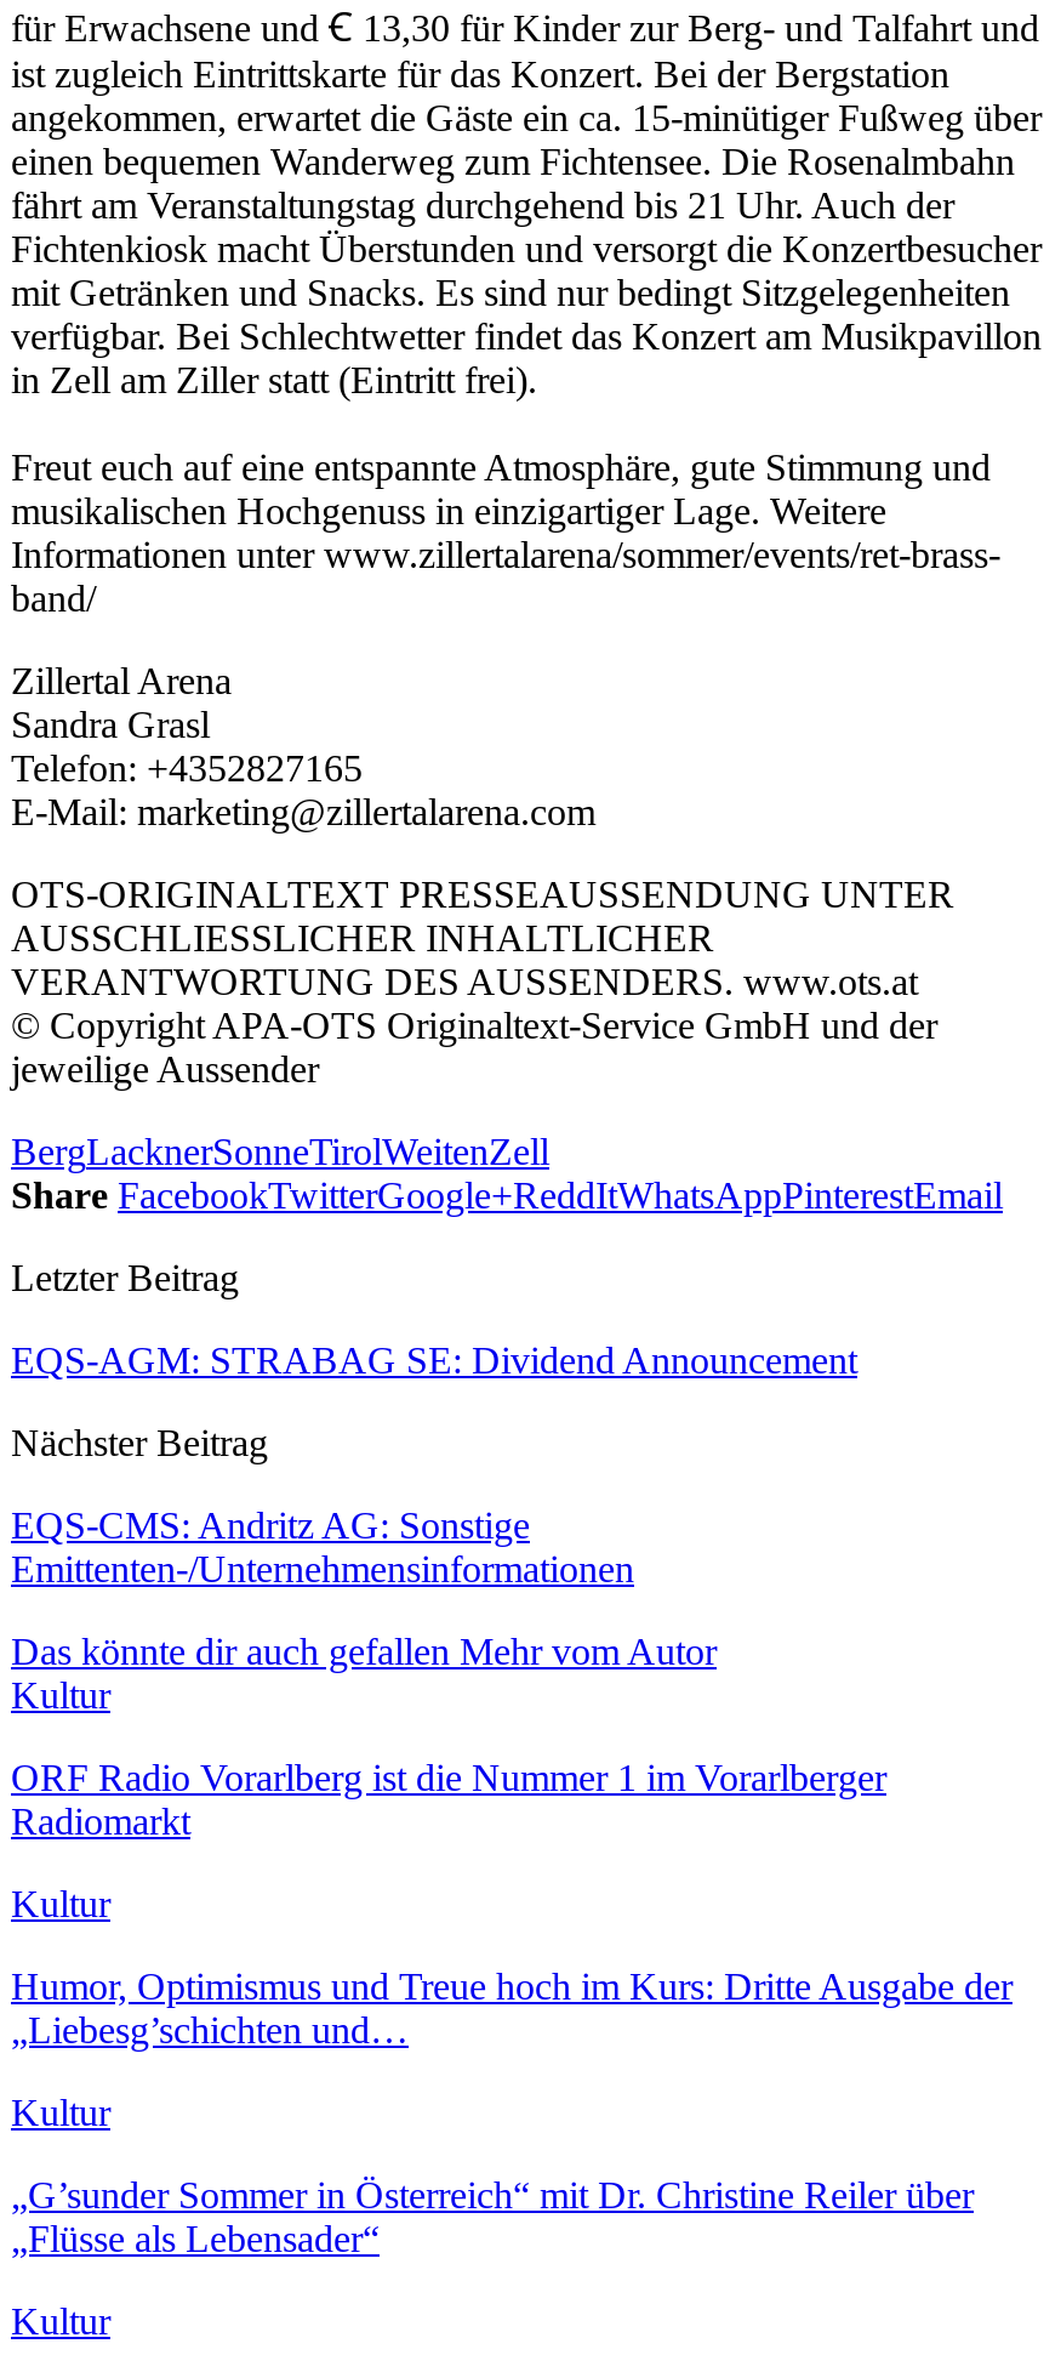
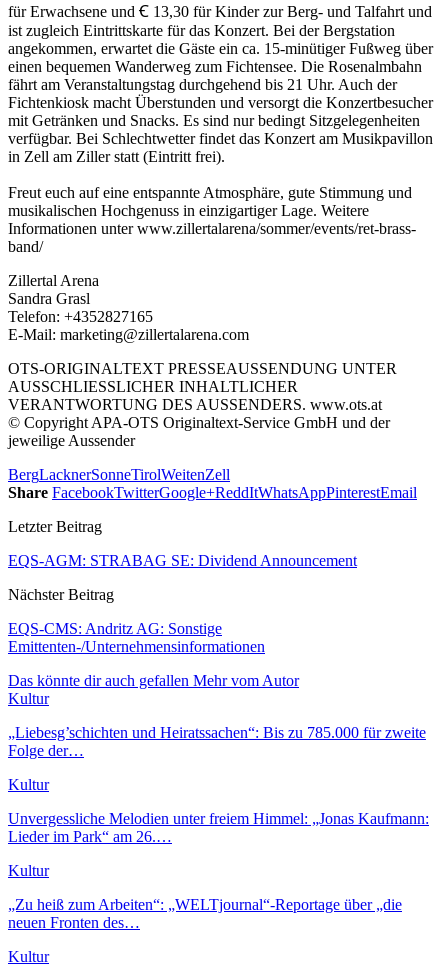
- ORF Radio Vorarlberg ist die Nummer 1 im Vorarlberger
- Radiomarkt
+ „Liebesg’schichten und Heiratssachen“: Bis zu 785.000 für zweite
+ Folge der…

- Humor, Optimismus und Treue hoch im Kurs: Dritte Ausgabe der
- „Liebesg’schichten und…
+ Unvergessliche Melodien unter freiem Himmel: „Jonas Kaufmann:
+ Lieder im Park“ am 26.…

- „G’sunder Sommer in Österreich“ mit Dr. Christine Reiler über
- „Flüsse als Lebensader“
+ „Zu heiß zum Arbeiten“: „WELTjournal“-Reportage über „die
+ neuen Fronten des…
